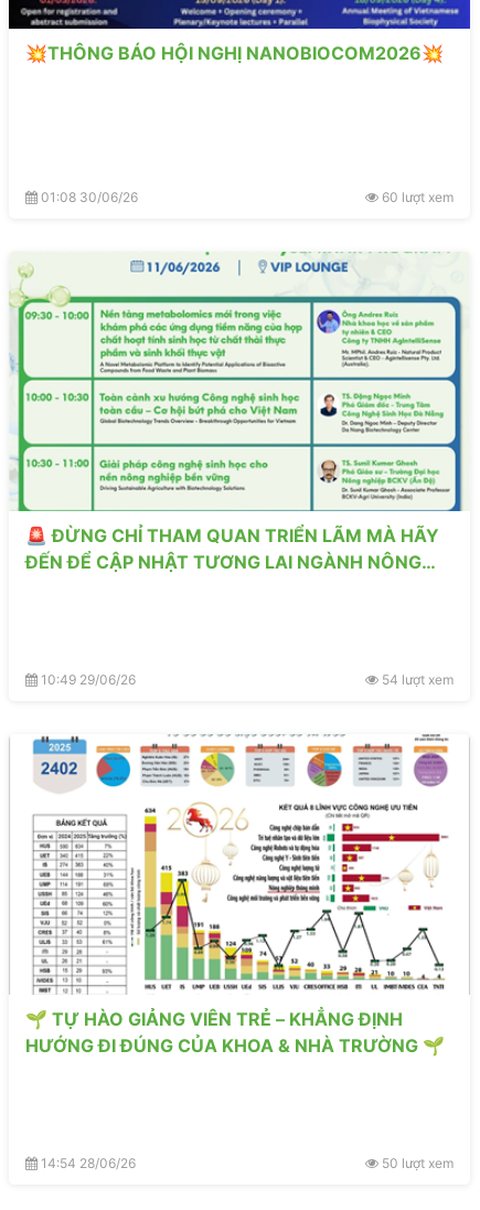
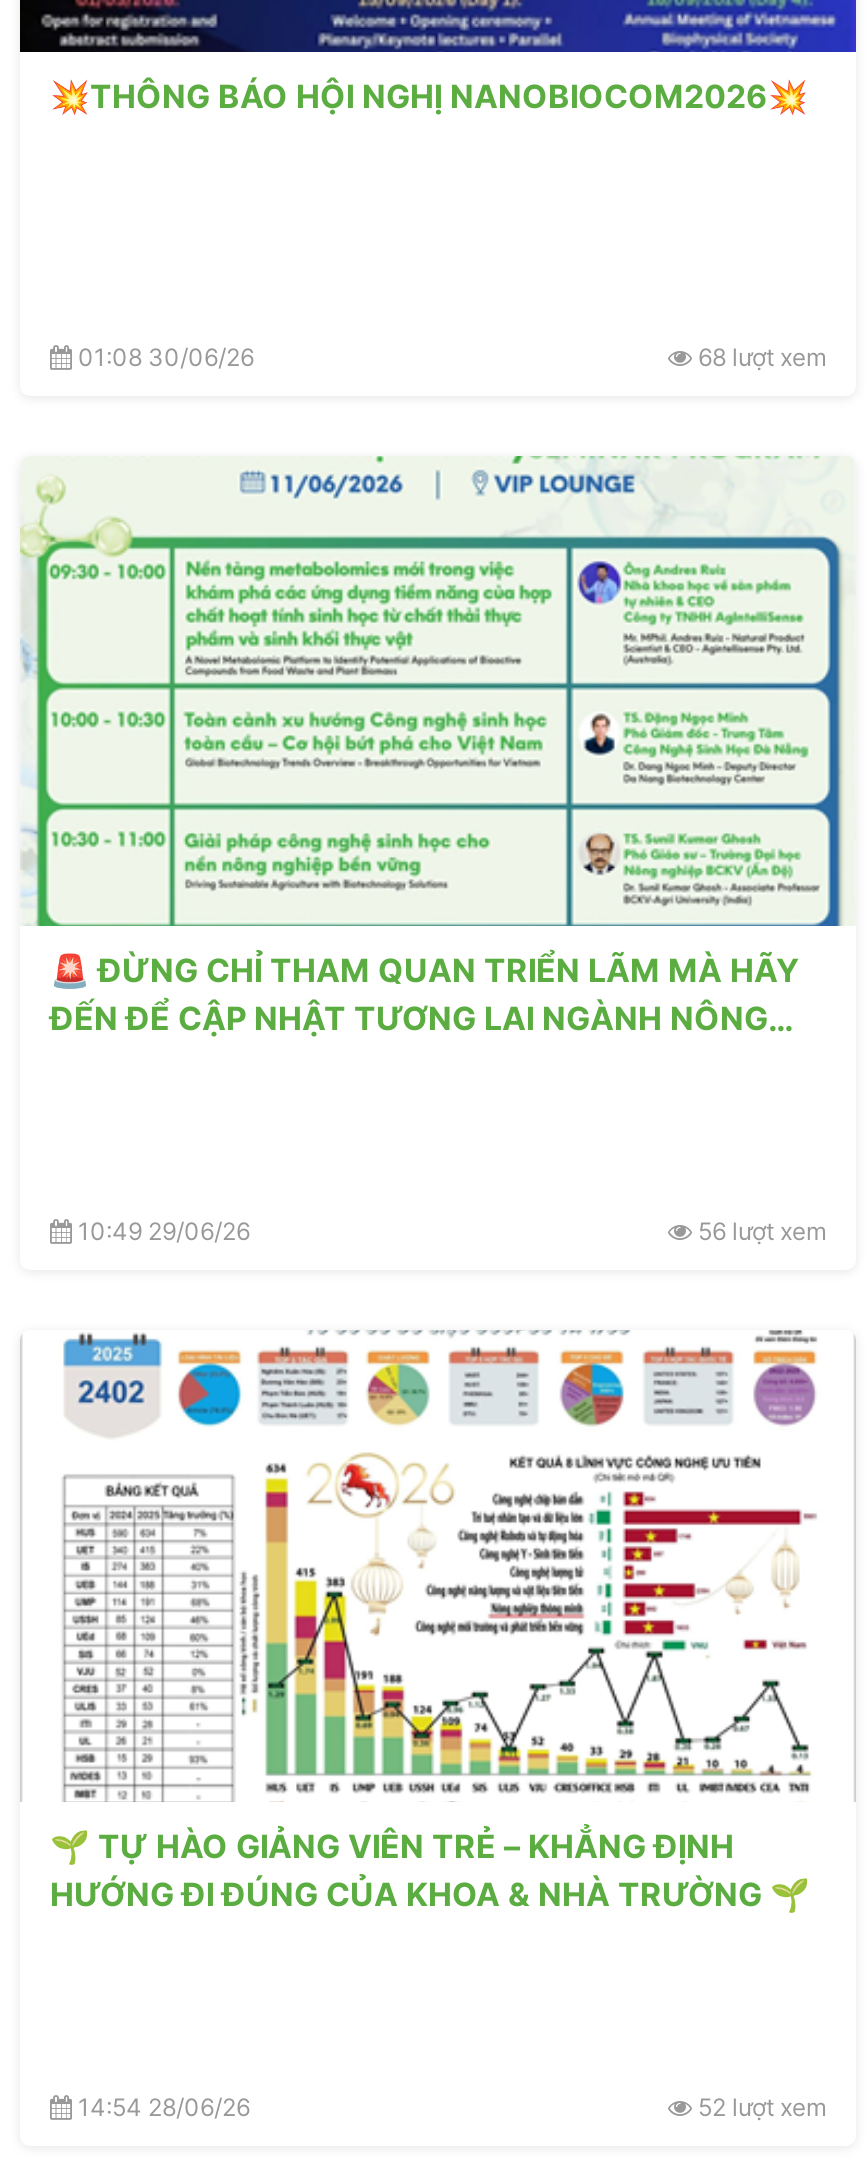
- 60 lượt xem
+ 68 lượt xem

- 54 lượt xem
+ 56 lượt xem

- 50 lượt xem
+ 52 lượt xem
